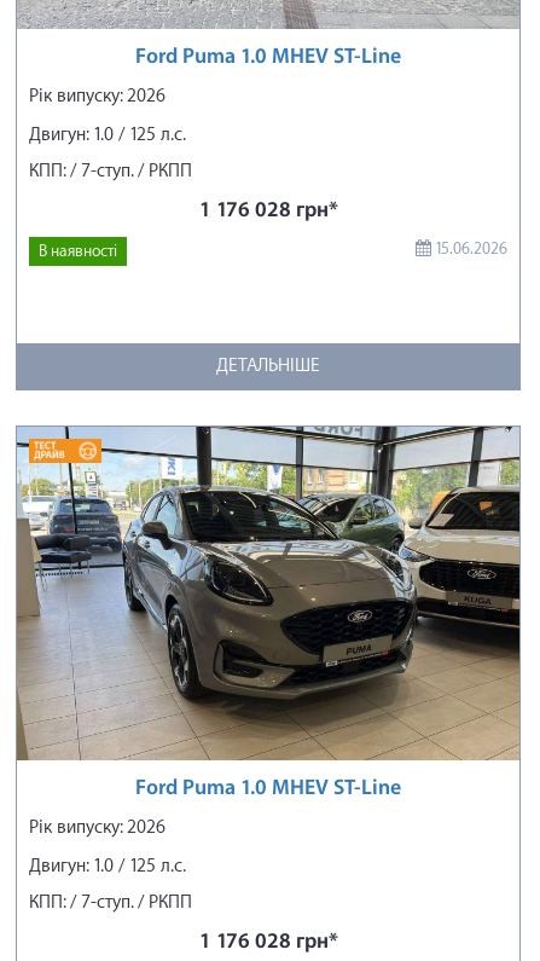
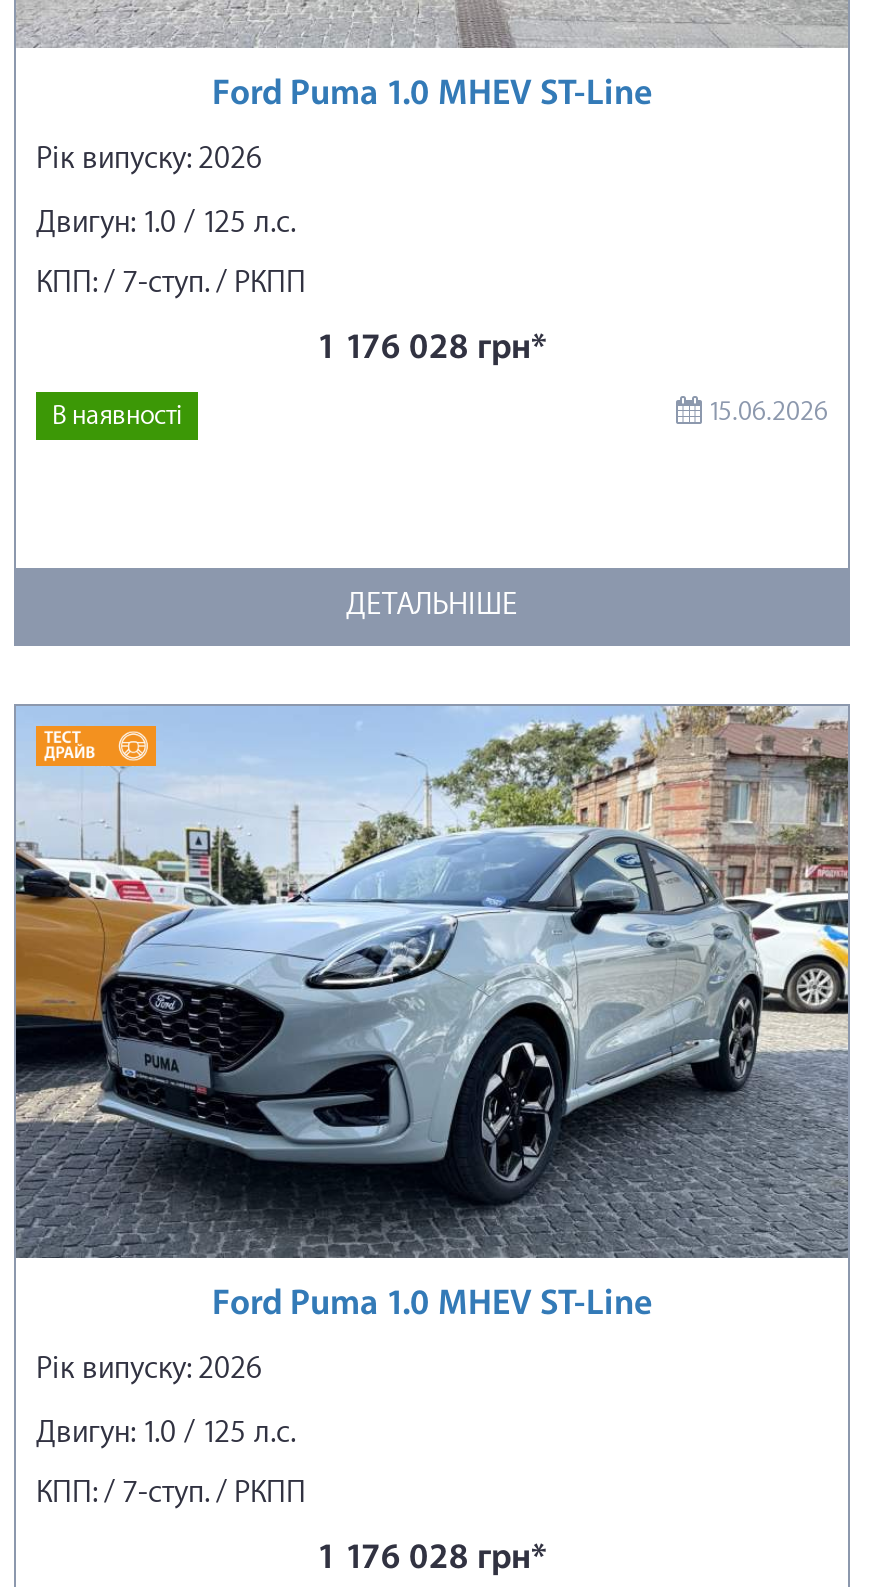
- [image]
+ [image]
